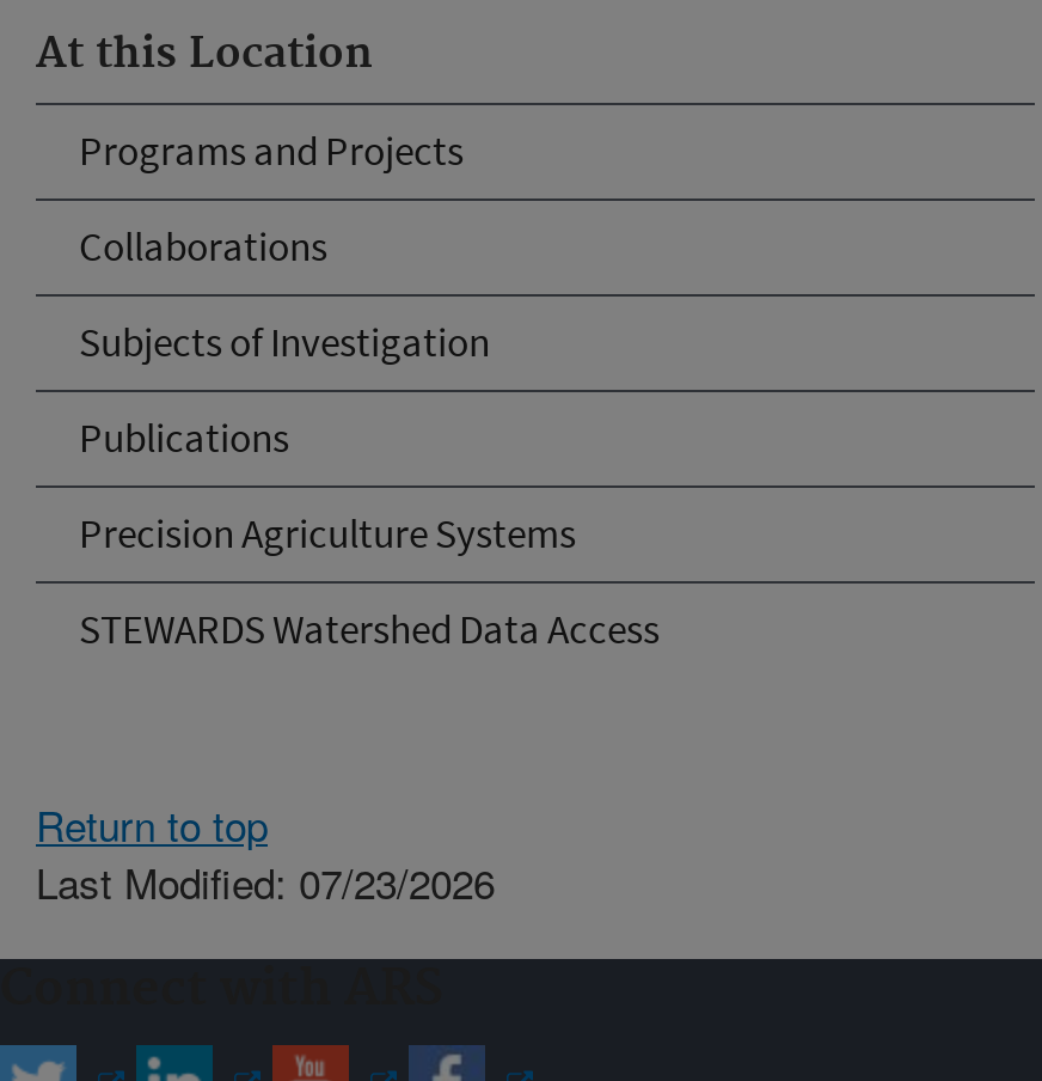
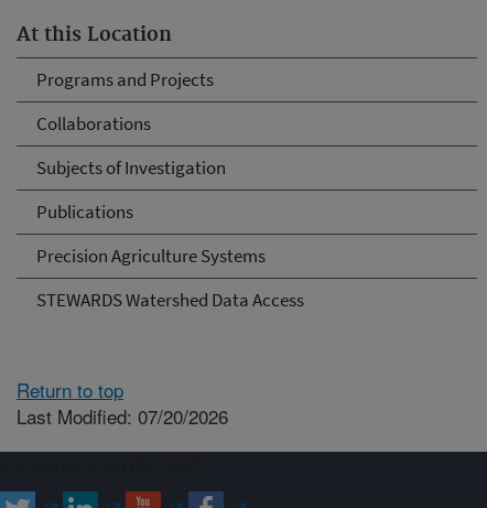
- Last Modified: 07/23/2026
+ Last Modified: 07/20/2026
